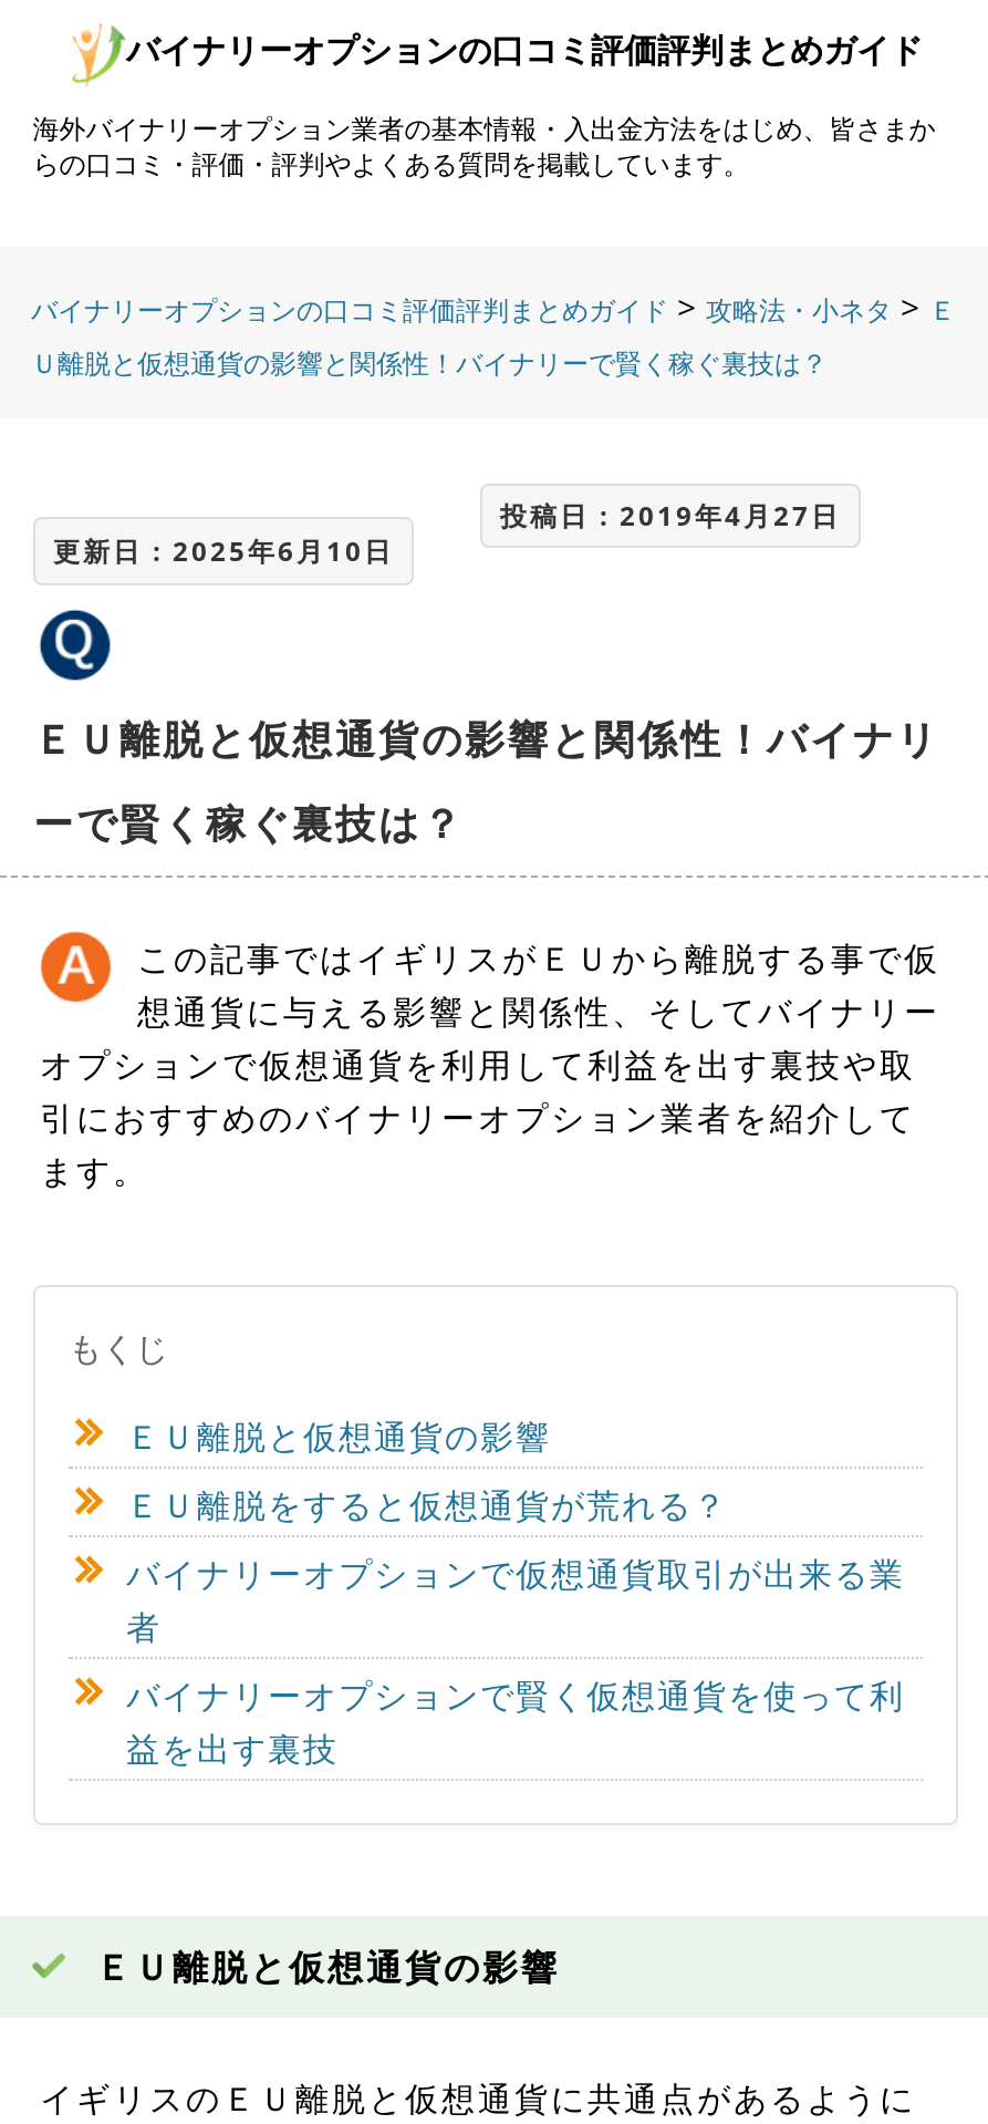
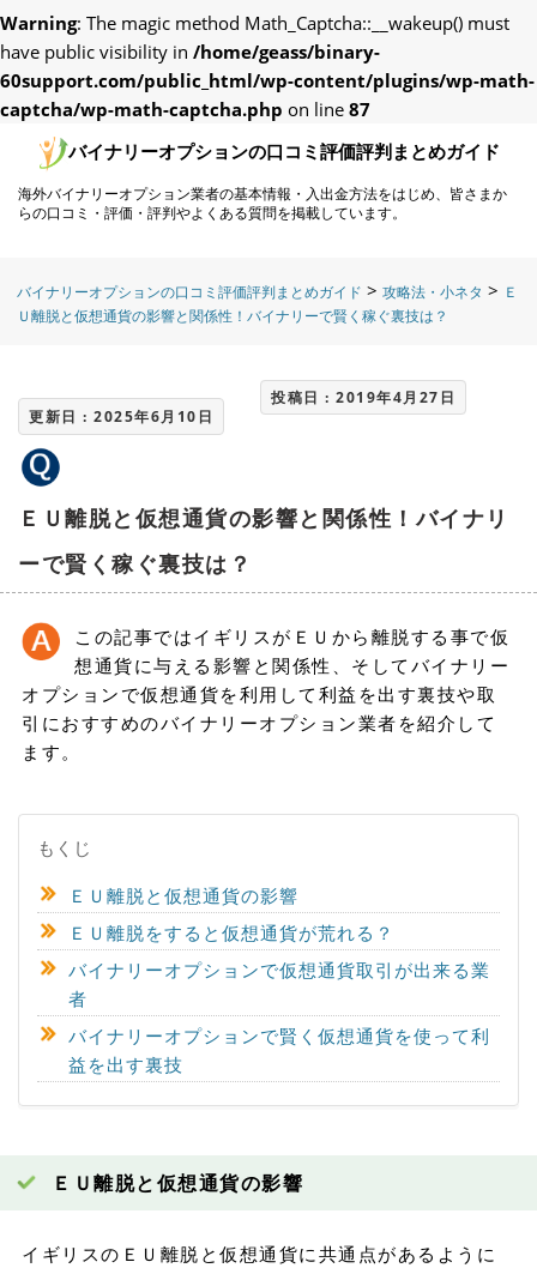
+ Warning: The magic method Math_Captcha::__wakeup() must
+ have public visibility in /home/geass/binary-
+ 60support.com/public_html/wp-content/plugins/wp-math-
+ captcha/wp-math-captcha.php on line 87
